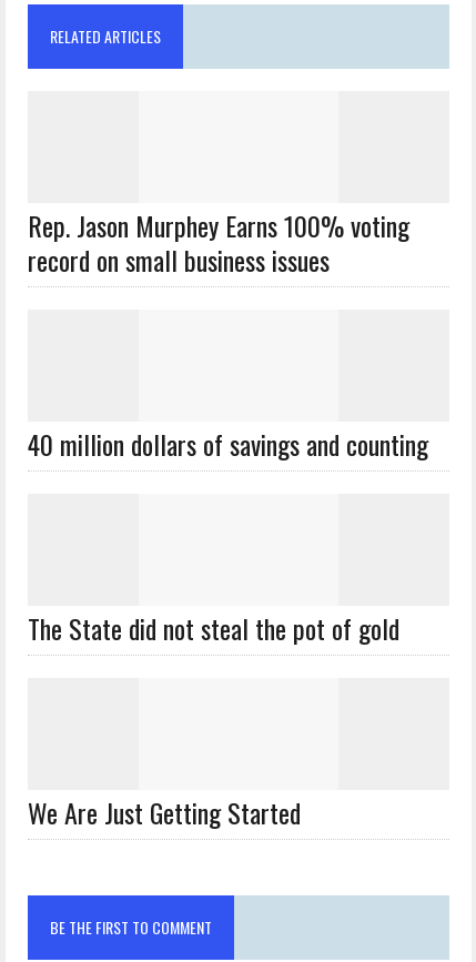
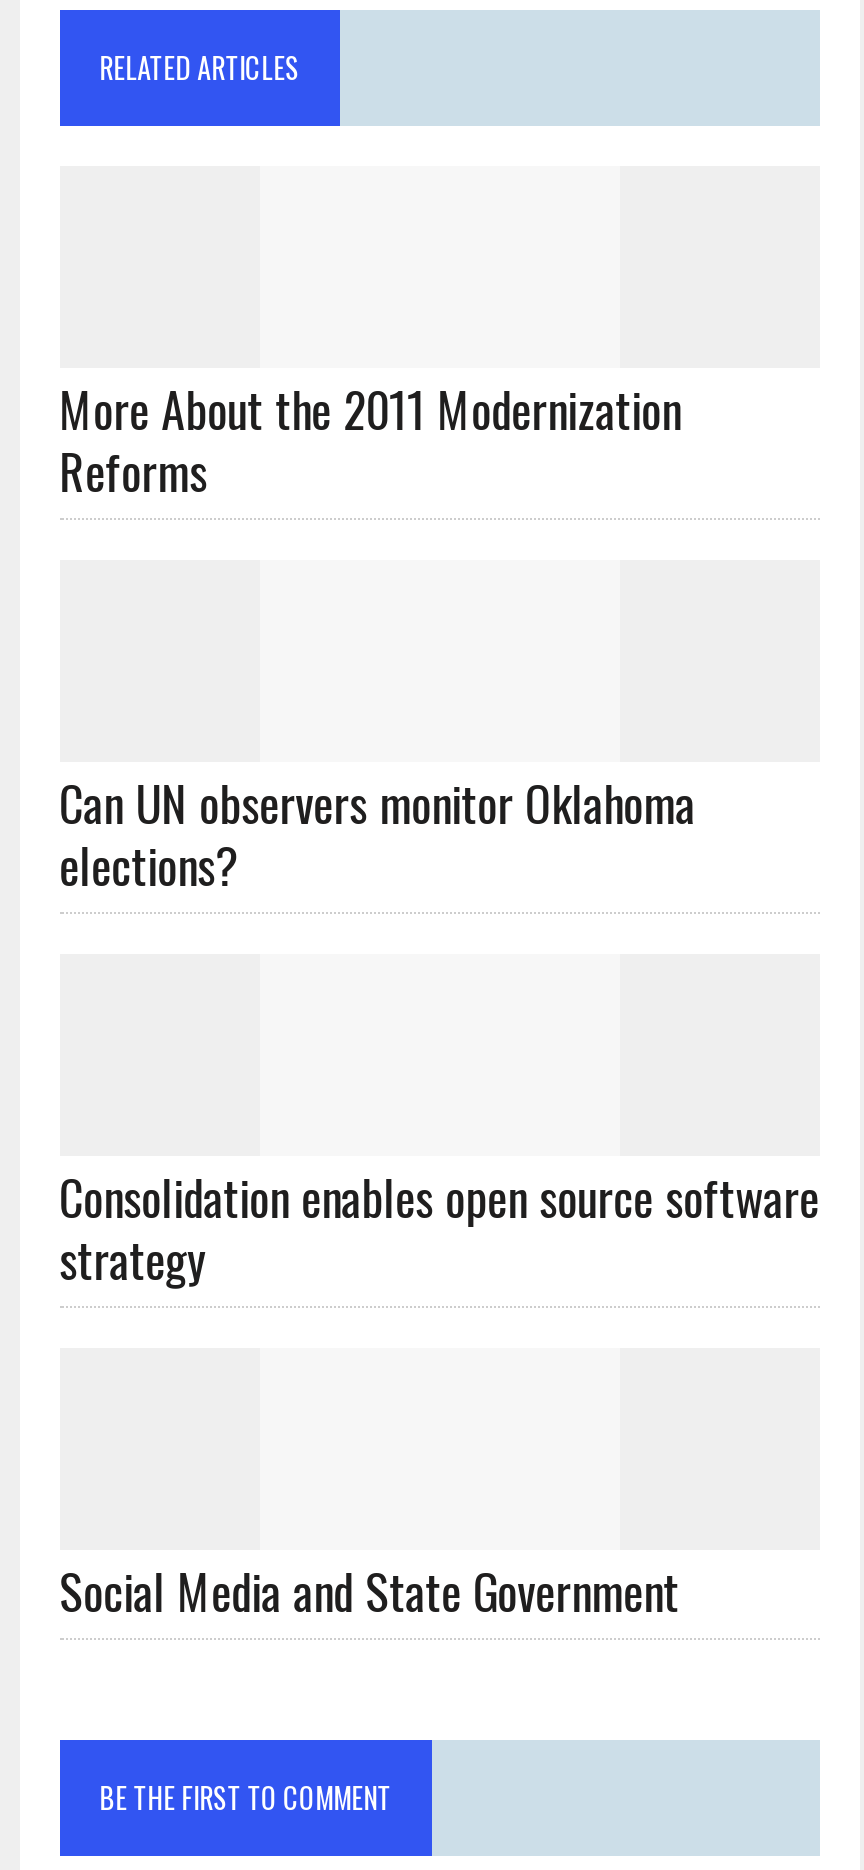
- Rep. Jason Murphey Earns 100% voting
- record on small business issues
+ More About the 2011 Modernization
+ Reforms

- 40 million dollars of savings and counting
+ Can UN observers monitor Oklahoma
+ elections?

- The State did not steal the pot of gold
+ Consolidation enables open source software

- We Are Just Getting Started
+ Social Media and State Government
